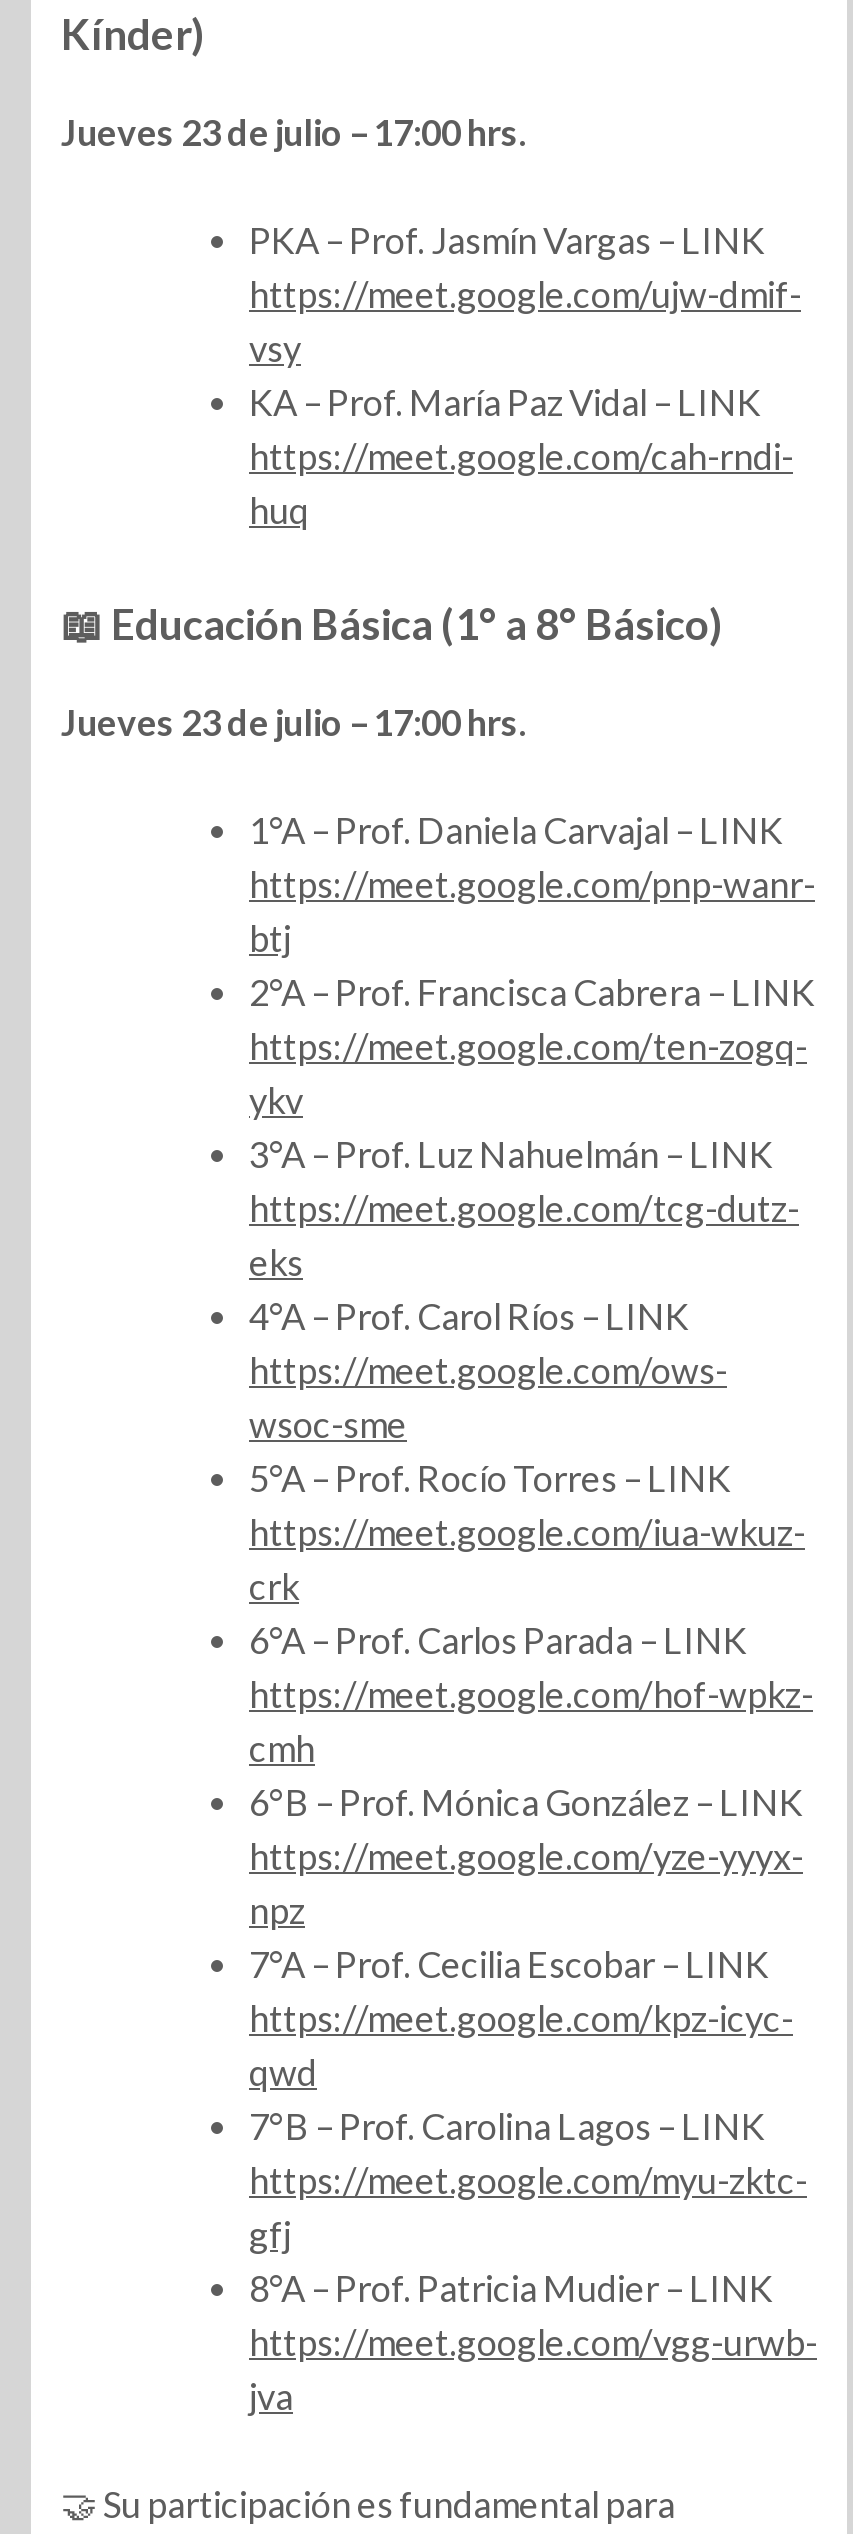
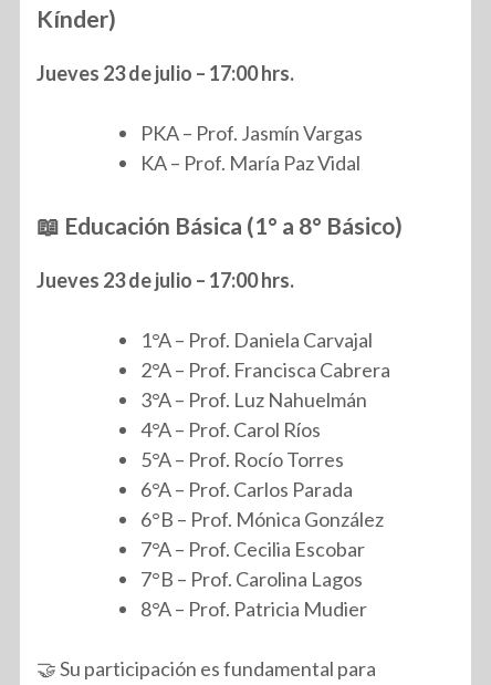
- PKA – Prof. Jasmín Vargas – LINK
- https://meet.google.com/ujw-dmif-
- vsy
- KA – Prof. María Paz Vidal – LINK
- https://meet.google.com/cah-rndi-
- huq
+ PKA – Prof. Jasmín Vargas
+ KA – Prof. María Paz Vidal

- 1°A – Prof. Daniela Carvajal – LINK
- https://meet.google.com/pnp-wanr-
- btj
- 2°A – Prof. Francisca Cabrera – LINK
- https://meet.google.com/ten-zogq-
- ykv
- 3°A – Prof. Luz Nahuelmán – LINK
- https://meet.google.com/tcg-dutz-
- eks
- 4°A – Prof. Carol Ríos – LINK
- https://meet.google.com/ows-
- wsoc-sme
- 5°A – Prof. Rocío Torres – LINK
- https://meet.google.com/iua-wkuz-
- crk
- 6°A – Prof. Carlos Parada – LINK
- https://meet.google.com/hof-wpkz-
- cmh
- 6°B – Prof. Mónica González – LINK
- https://meet.google.com/yze-yyyx-
- npz
- 7°A – Prof. Cecilia Escobar – LINK
- https://meet.google.com/kpz-icyc-
- qwd
- 7°B – Prof. Carolina Lagos – LINK
- https://meet.google.com/myu-zktc-
- gfj
- 8°A – Prof. Patricia Mudier – LINK
- https://meet.google.com/vgg-urwb-
- jva
+ 1°A – Prof. Daniela Carvajal
+ 2°A – Prof. Francisca Cabrera
+ 3°A – Prof. Luz Nahuelmán
+ 4°A – Prof. Carol Ríos
+ 5°A – Prof. Rocío Torres
+ 6°A – Prof. Carlos Parada
+ 6°B – Prof. Mónica González
+ 7°A – Prof. Cecilia Escobar
+ 7°B – Prof. Carolina Lagos
+ 8°A – Prof. Patricia Mudier
